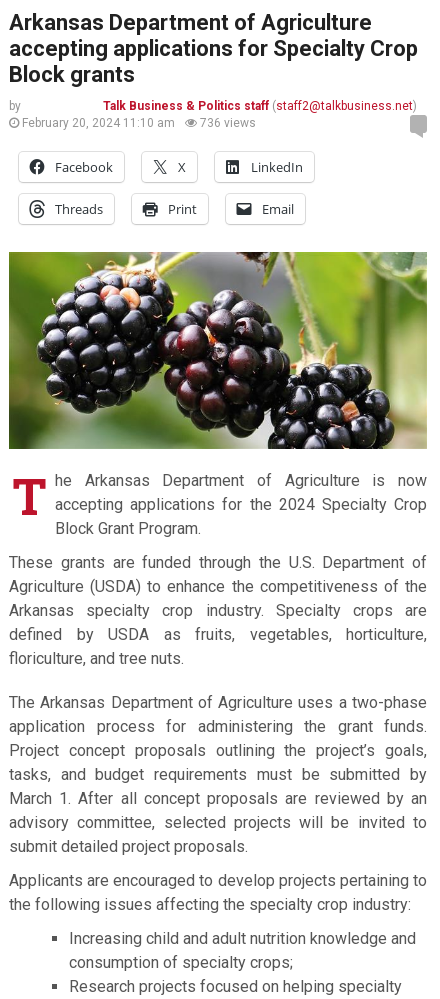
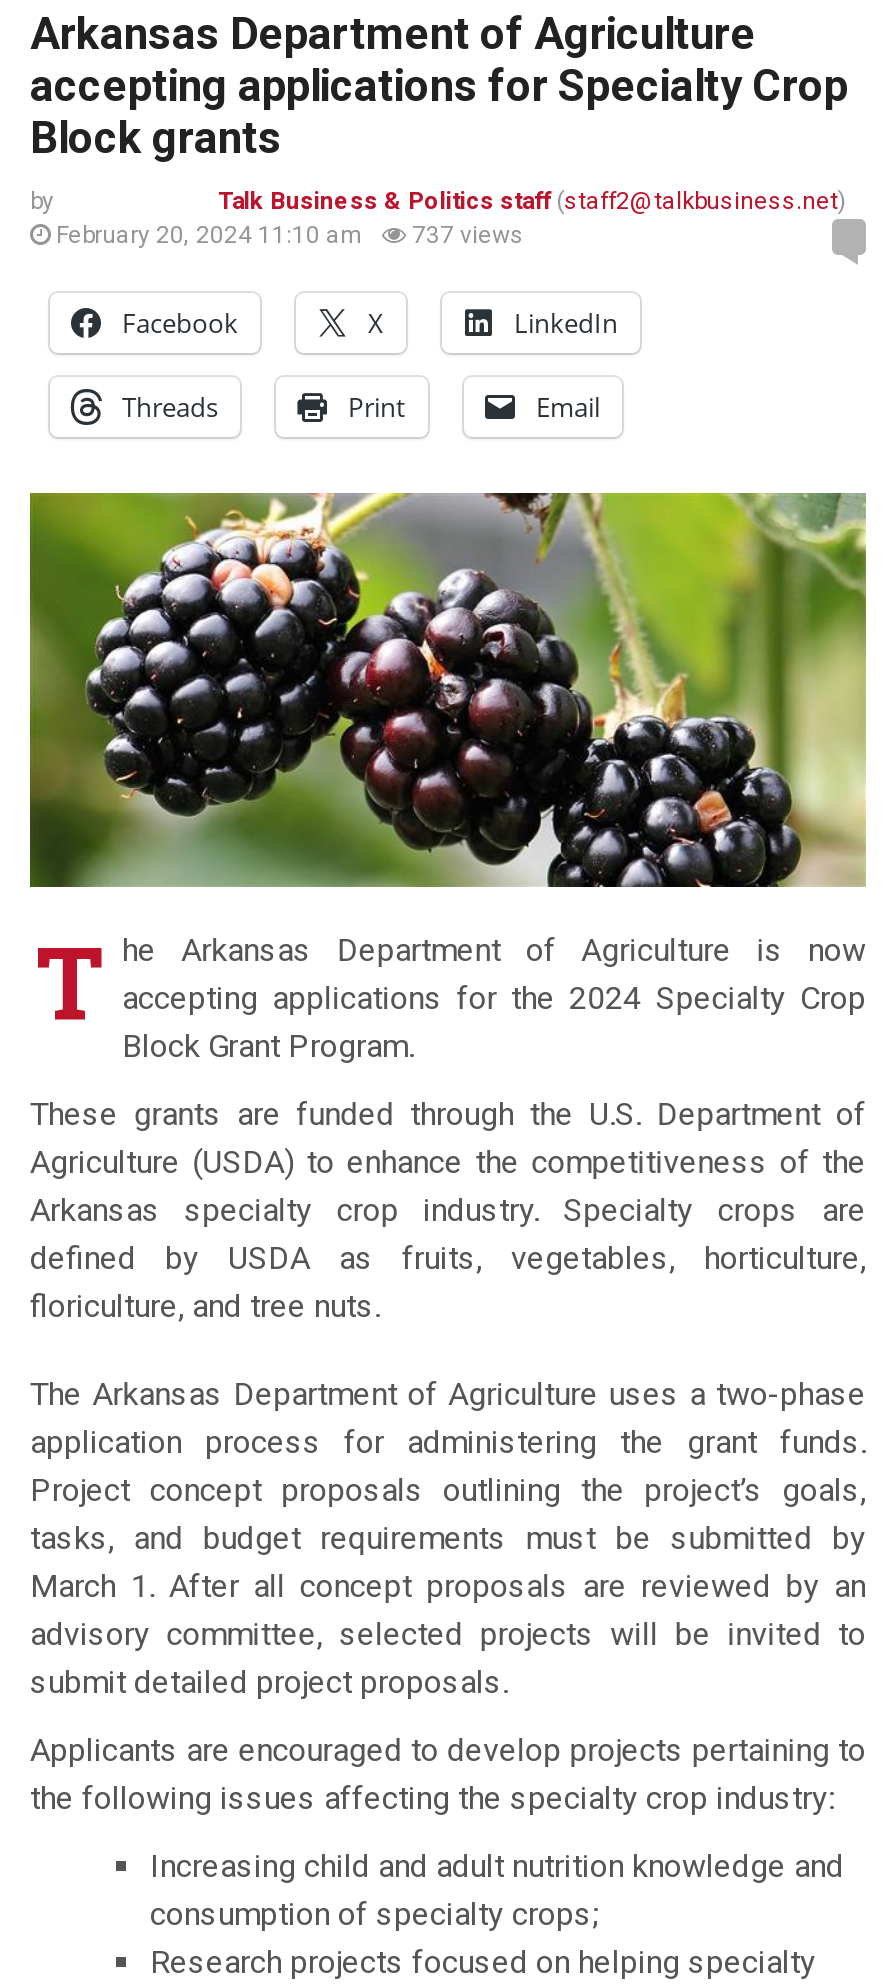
- February 20, 2024 11:10 am 736 views
+ February 20, 2024 11:10 am 737 views
